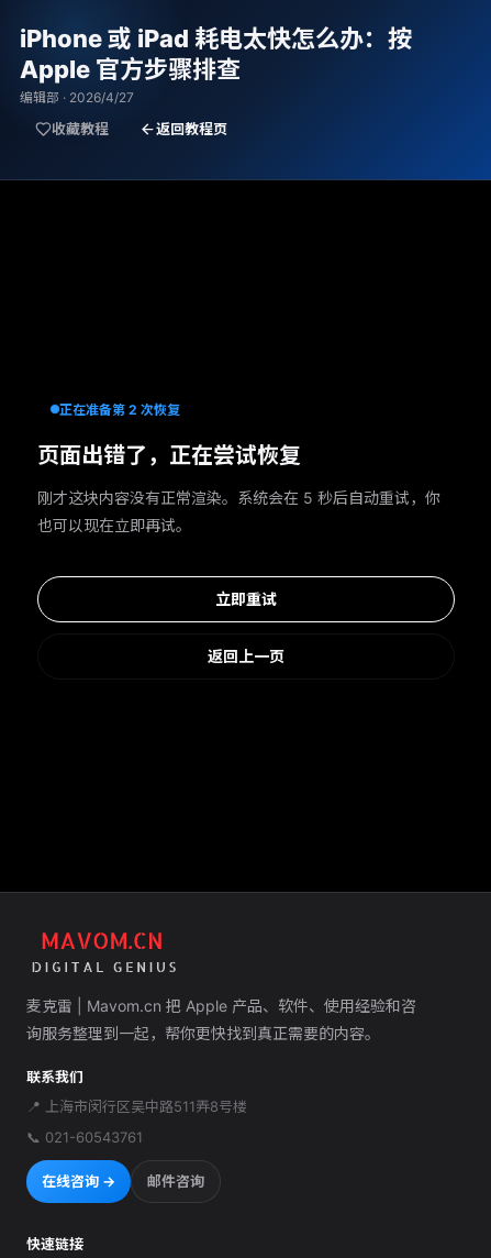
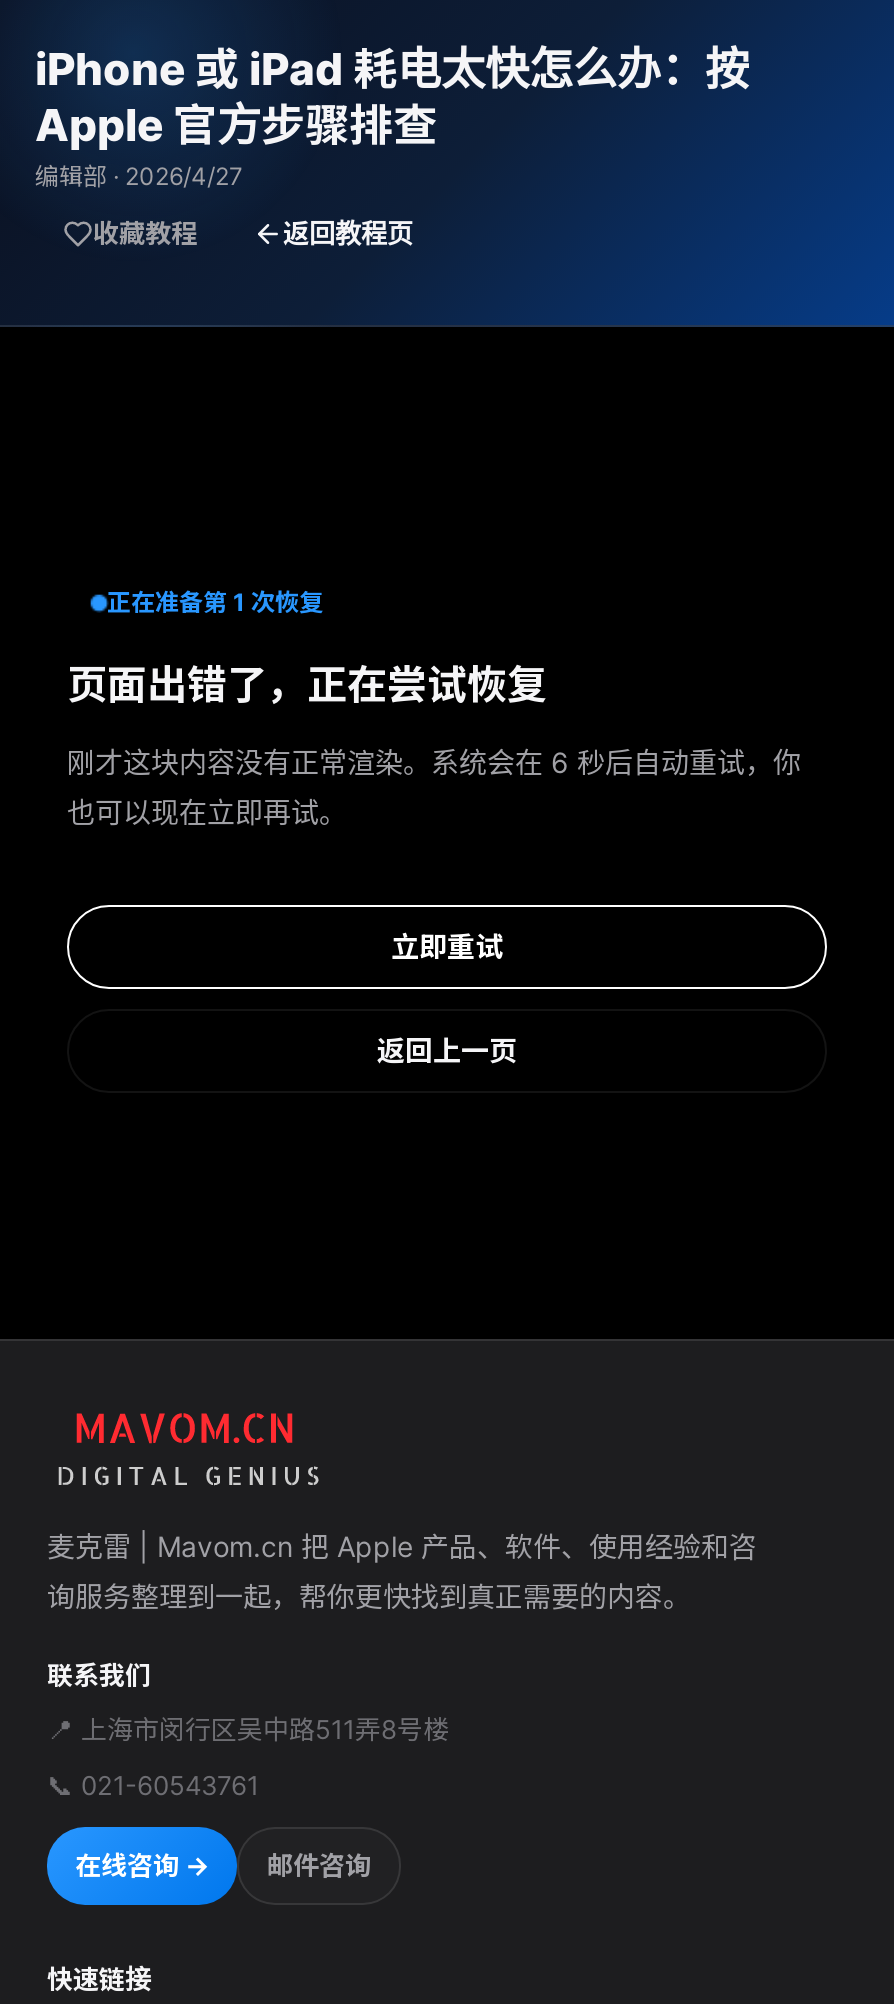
- 正在准备第 2 次恢复
+ 正在准备第 1 次恢复
